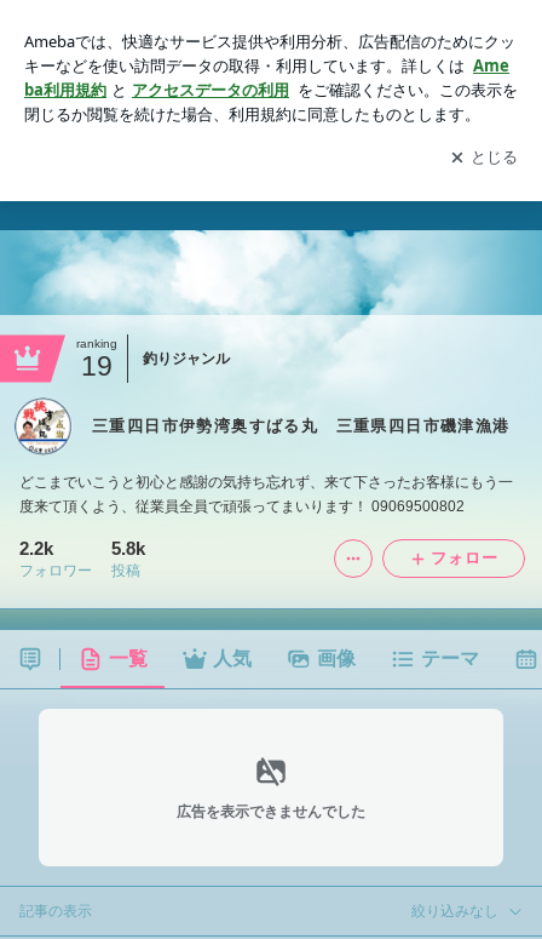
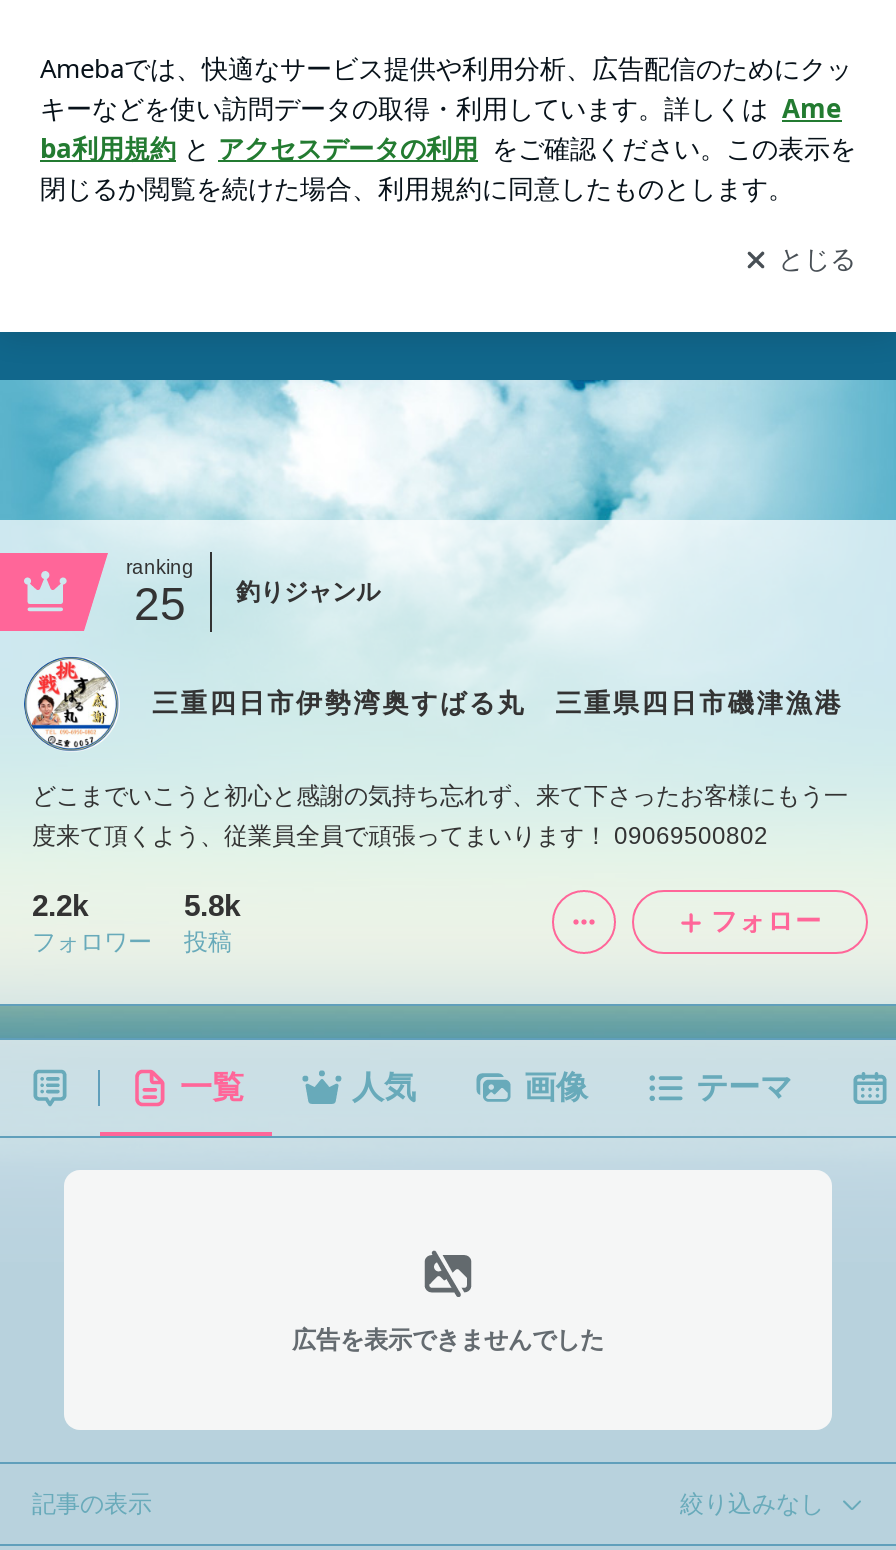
- 19 釣りジャンル
+ 25 釣りジャンル
